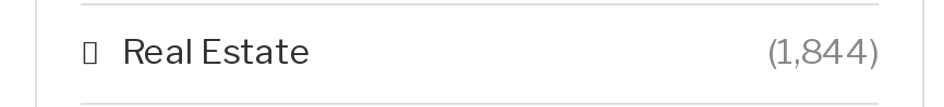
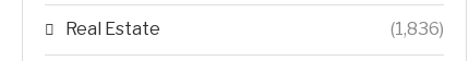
- (1,844)
+ (1,836)
